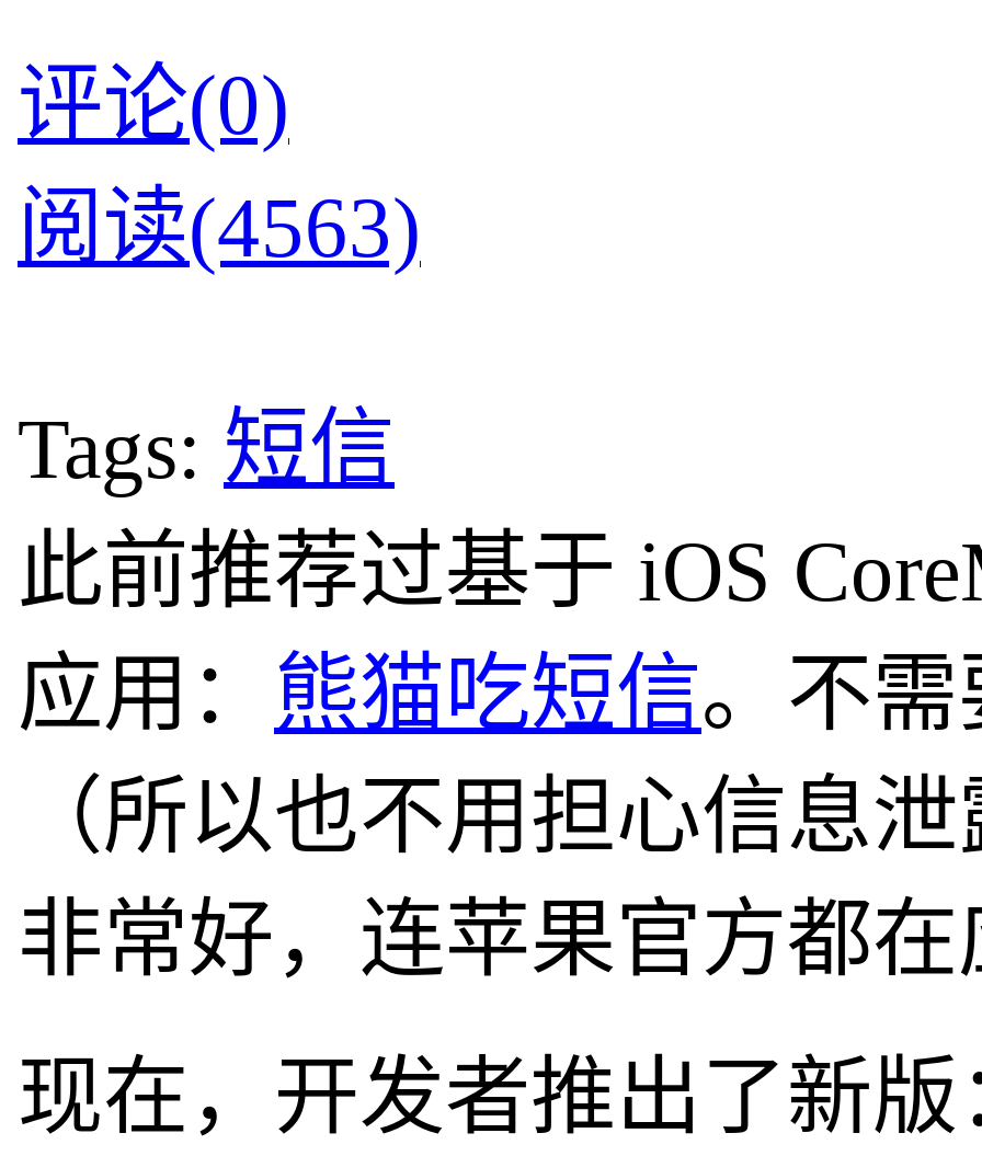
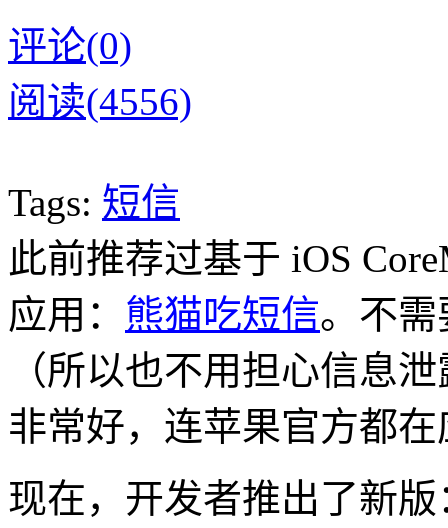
- 阅读(4563)
+ 阅读(4556)
